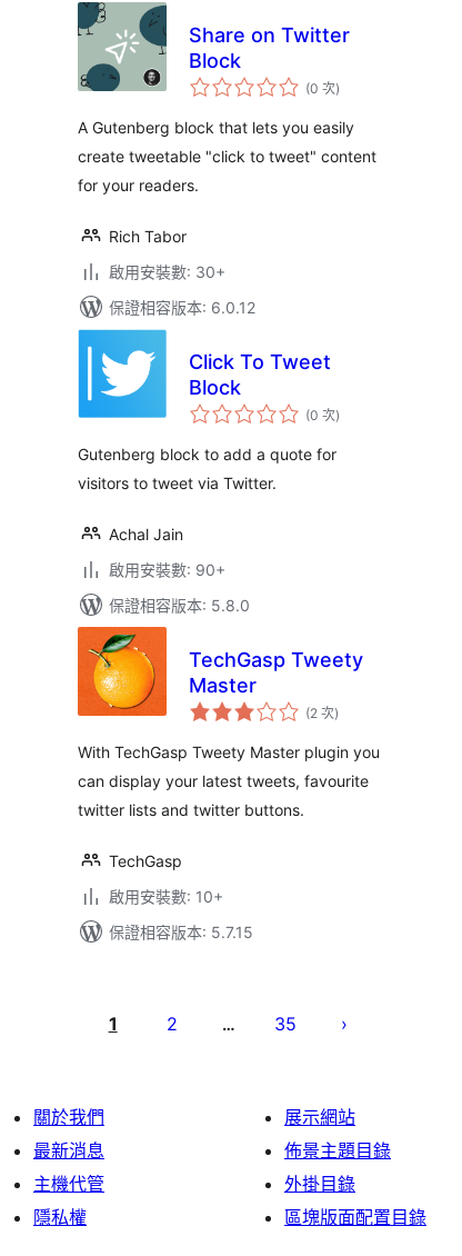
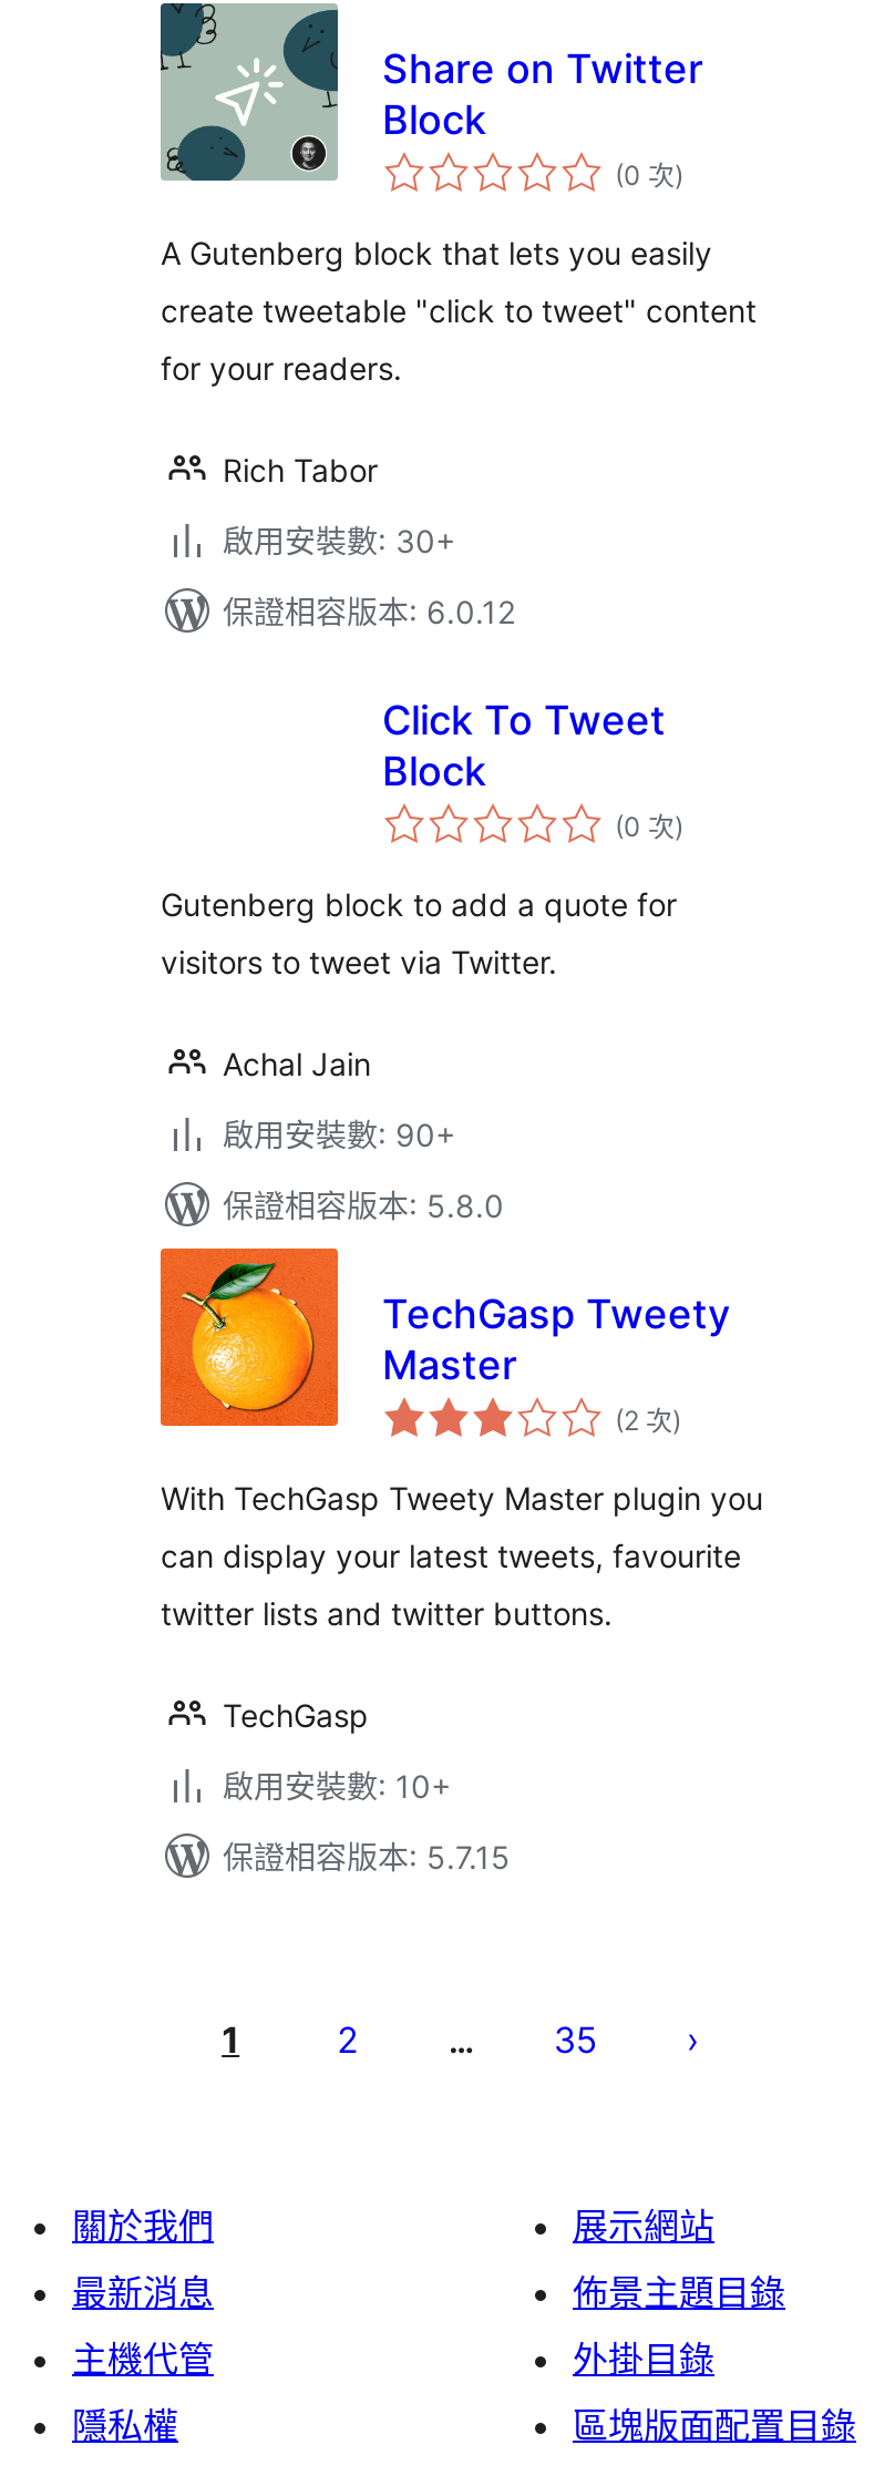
- [image]
